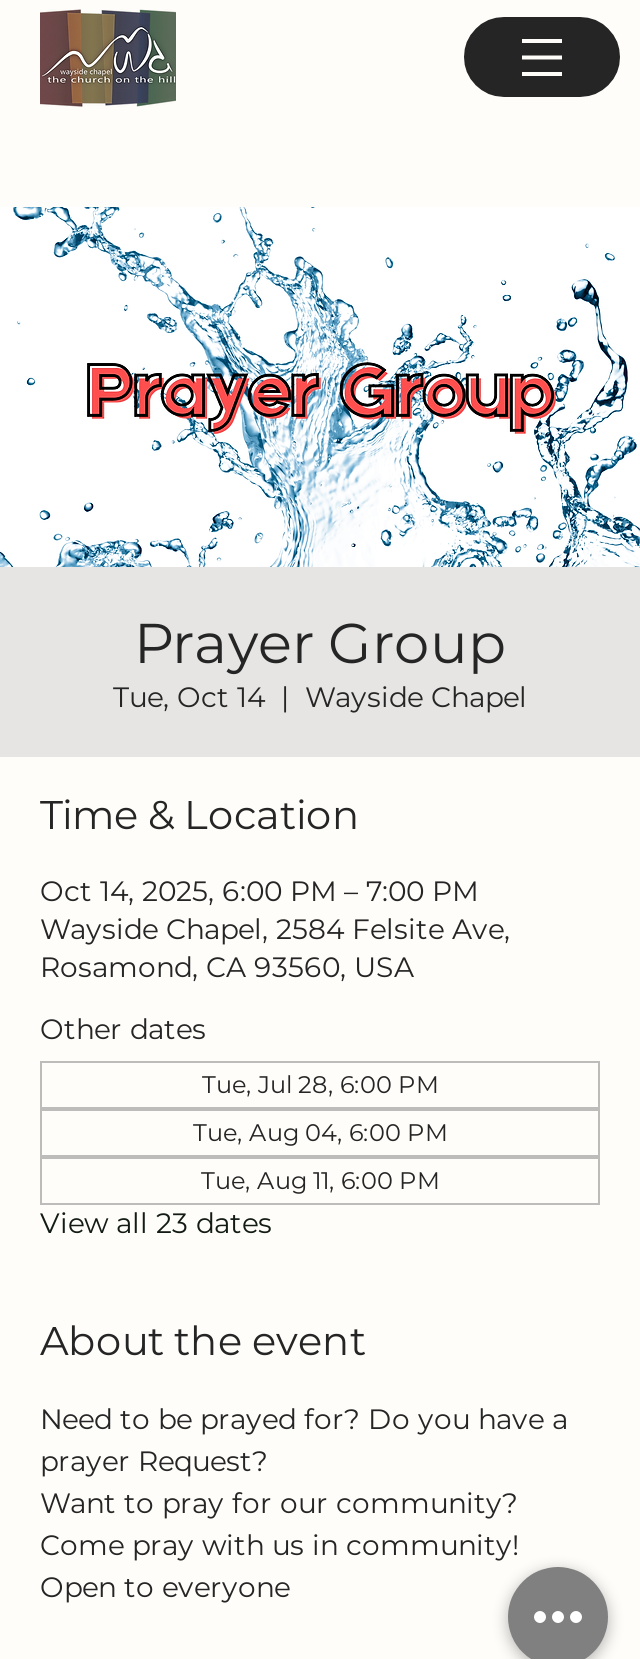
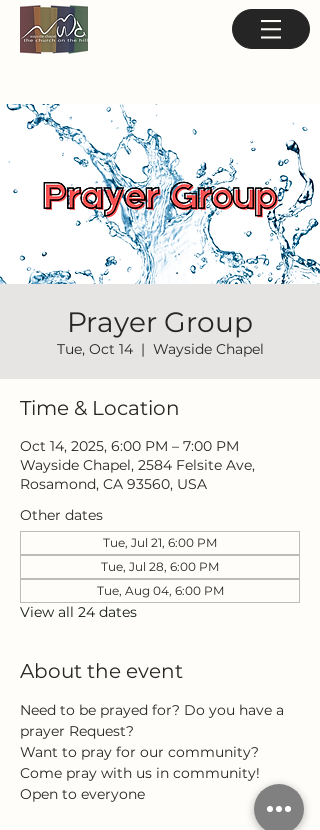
+ Tue, Jul 21, 6:00 PM

moved down: Tue, Jul 28, 6:00 PM | Tue, Aug 04, 6:00 PM

- Tue, Aug 11, 6:00 PM
- View all 23 dates
+ View all 24 dates
